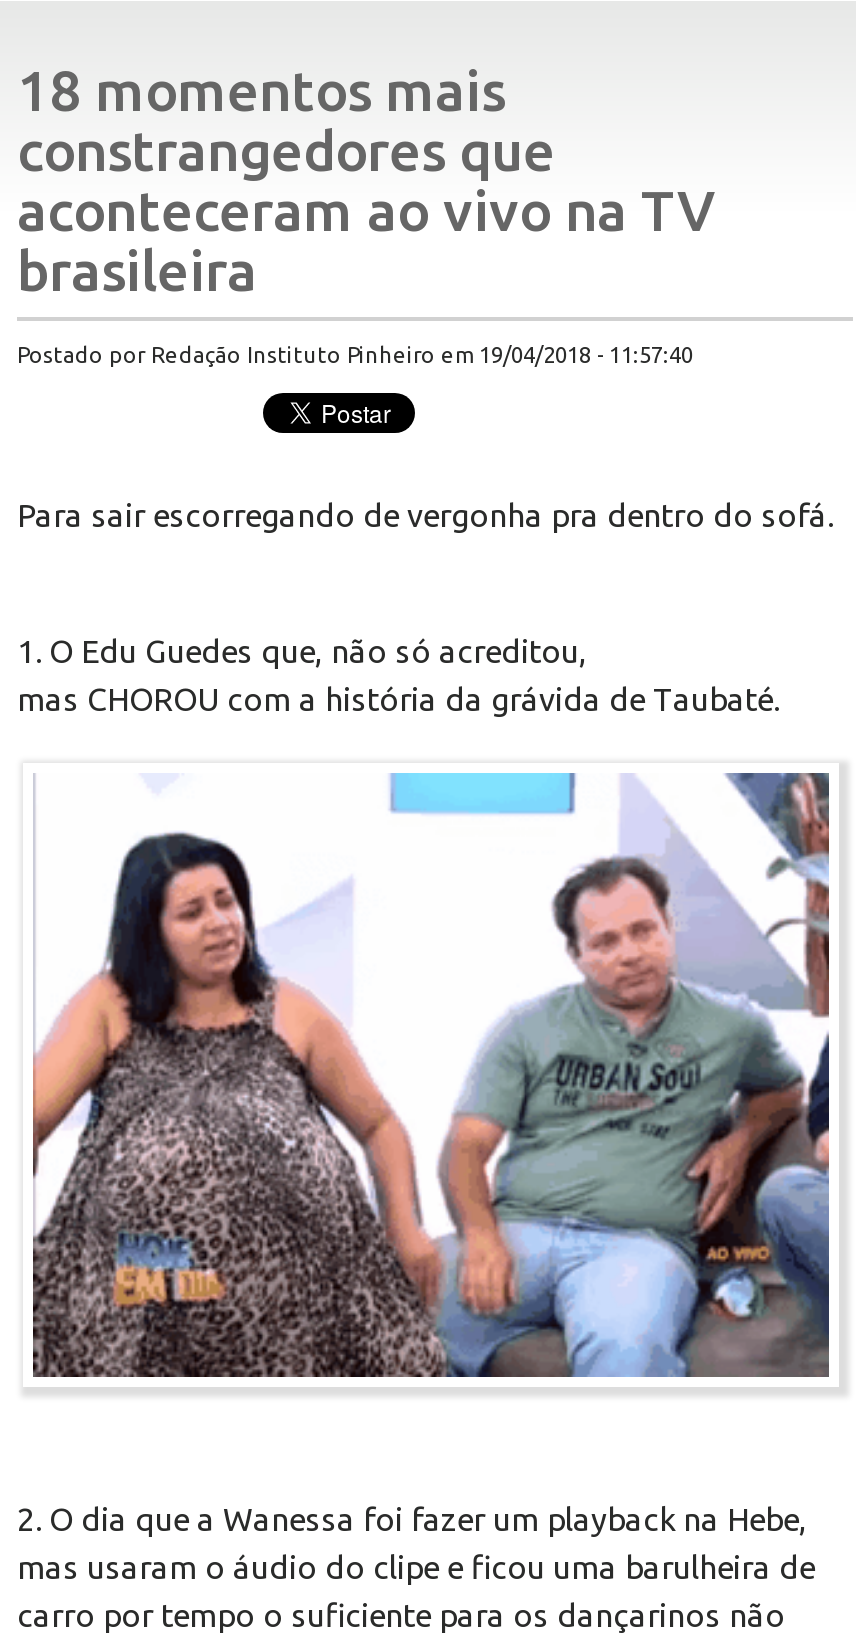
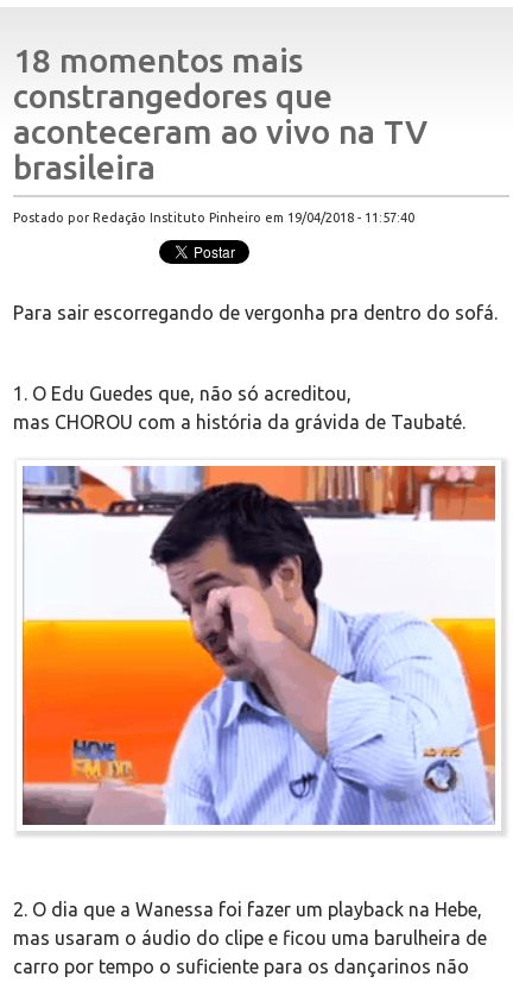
- [image]
+ [image]
